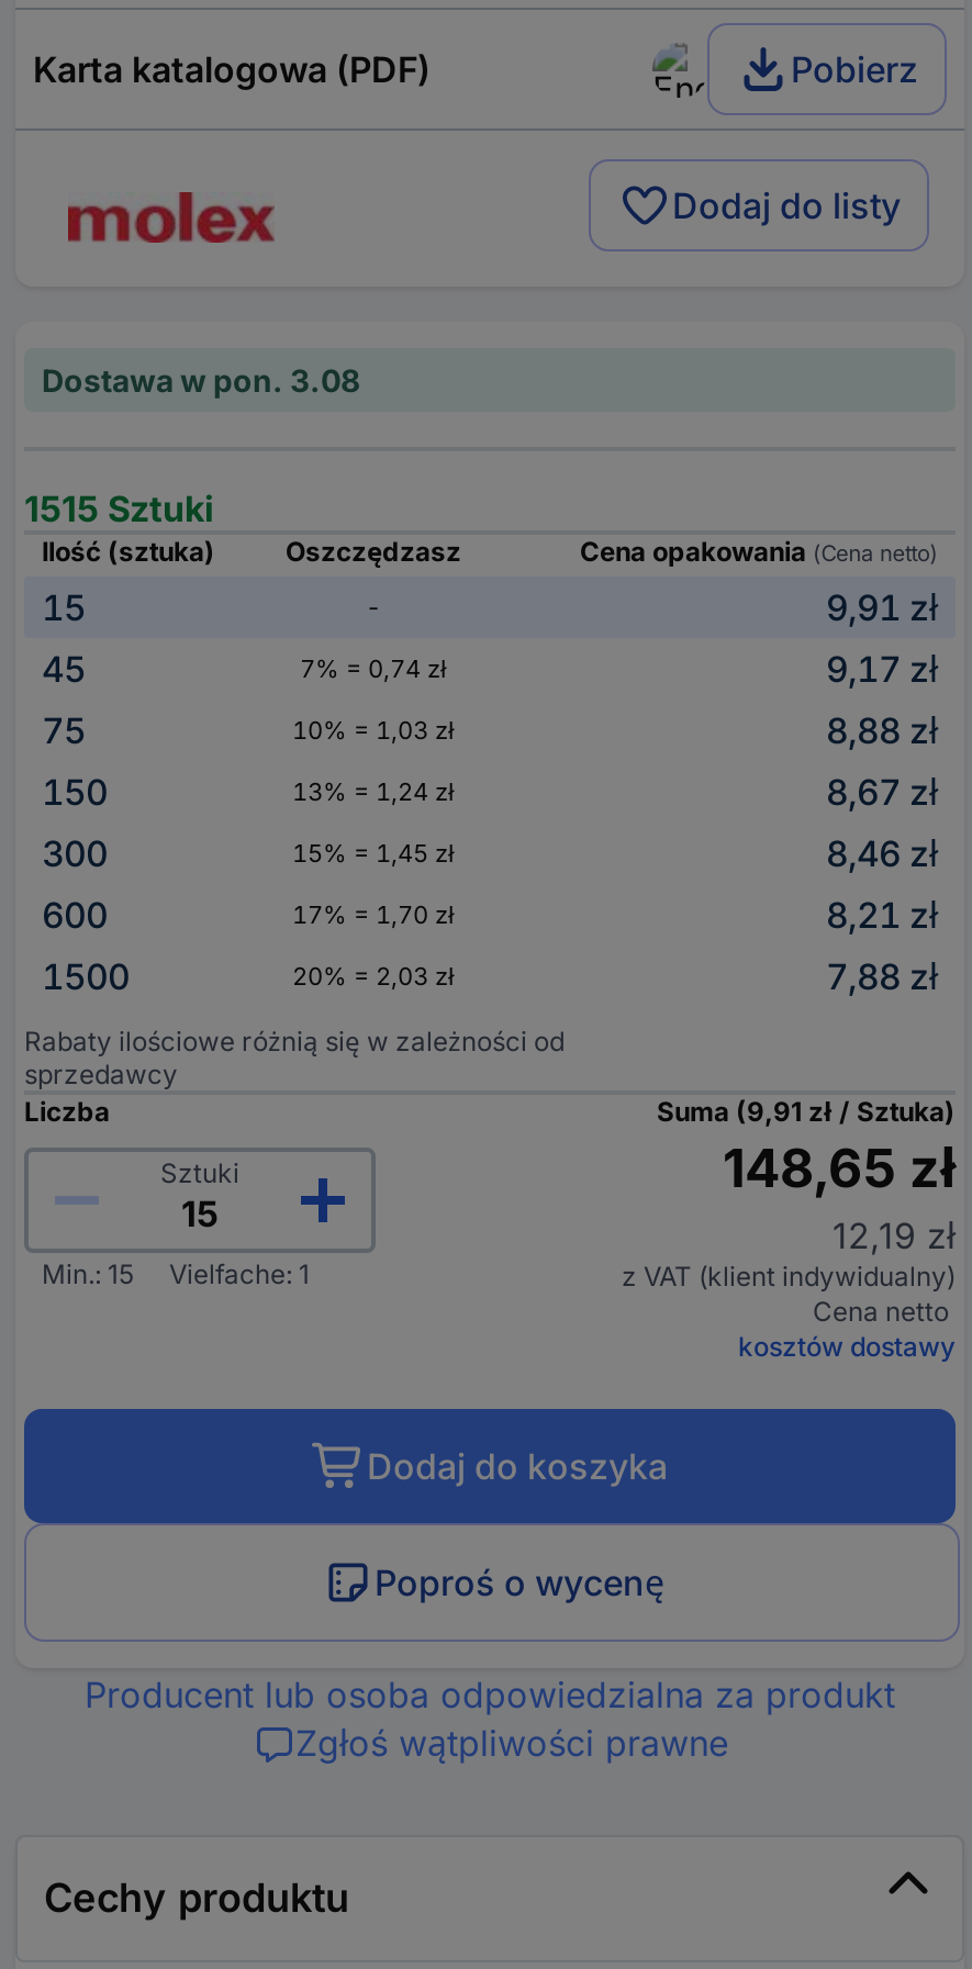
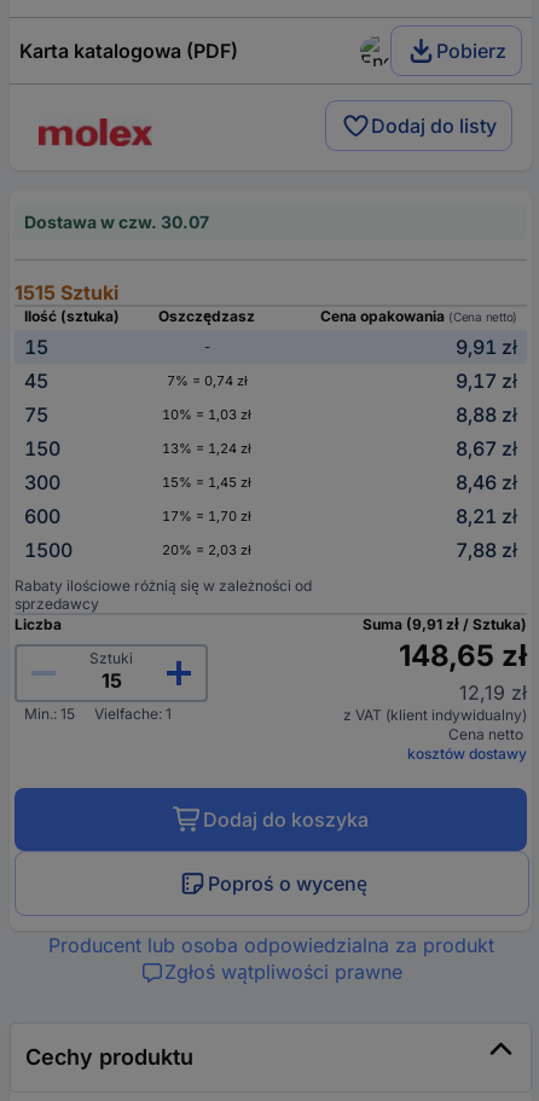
- Dostawa w pon. 3.08
+ Dostawa w czw. 30.07
